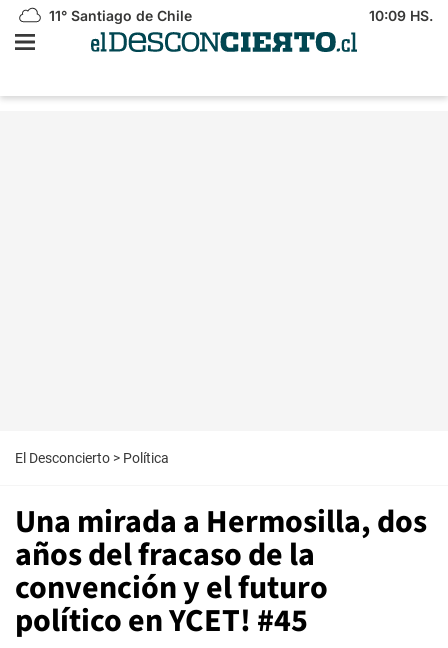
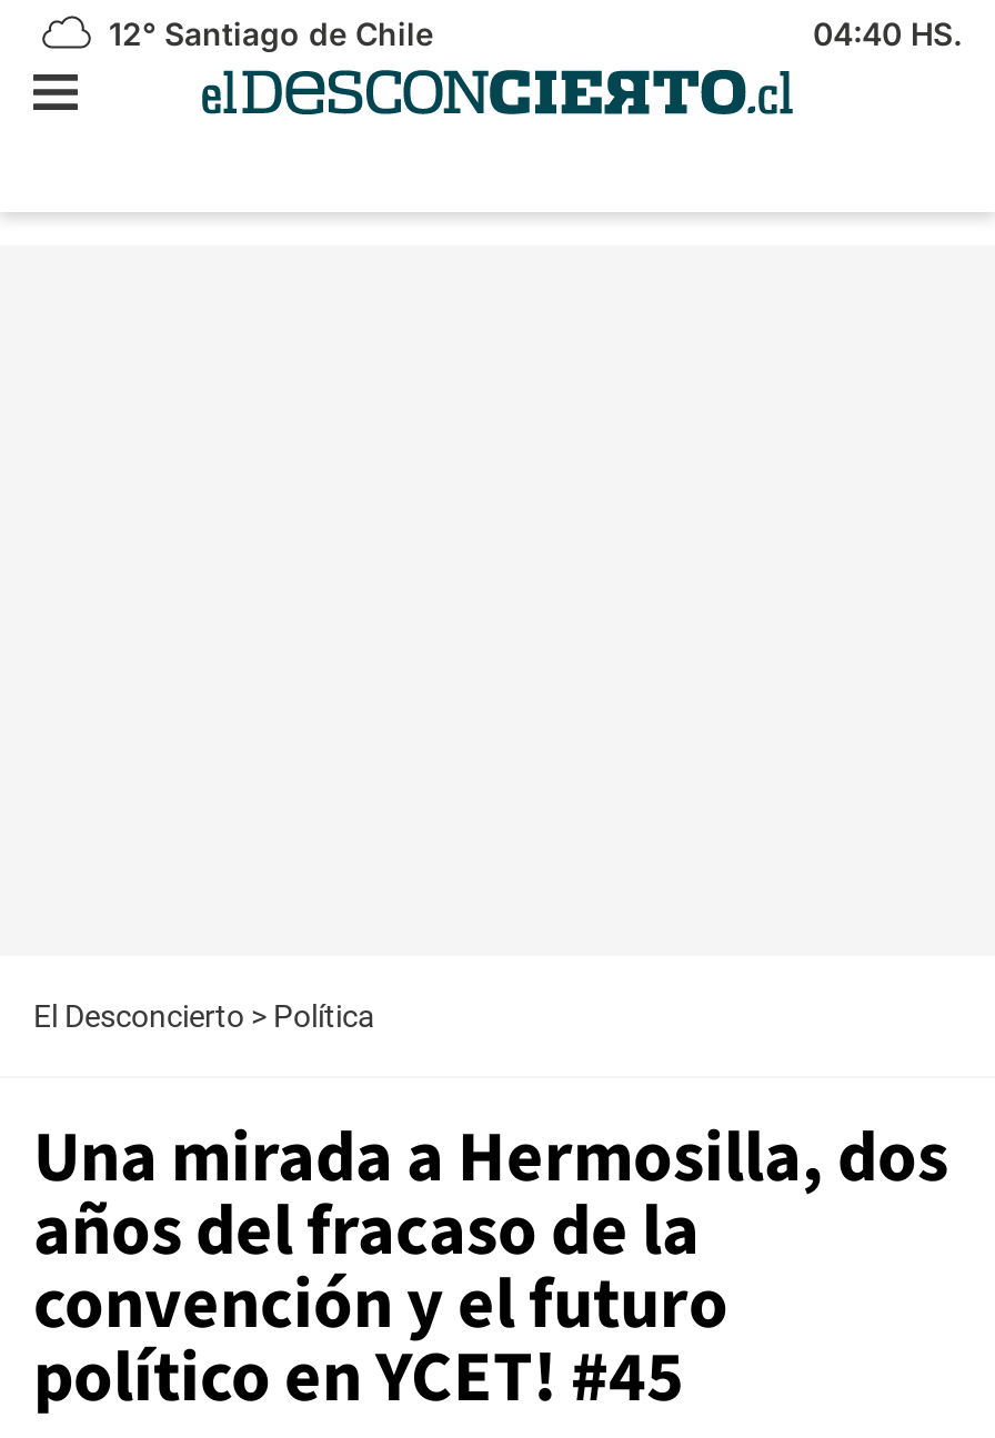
- 11° Santiago de Chile
+ 12° Santiago de Chile

- 10:09 HS.
+ 04:40 HS.
